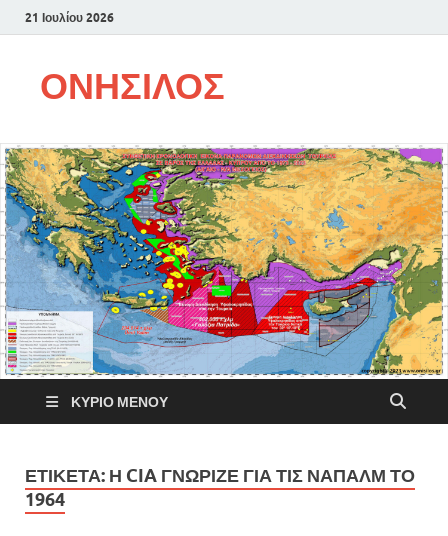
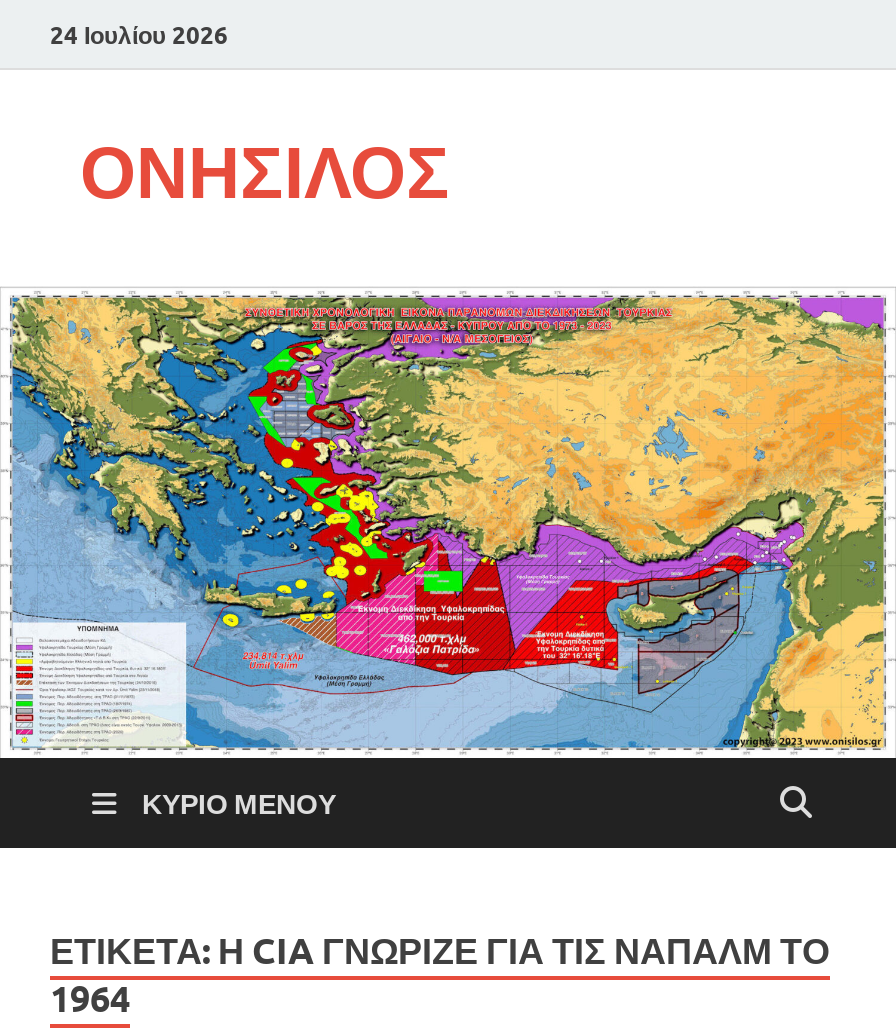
- 21 Ιουλίου 2026
+ 24 Ιουλίου 2026
